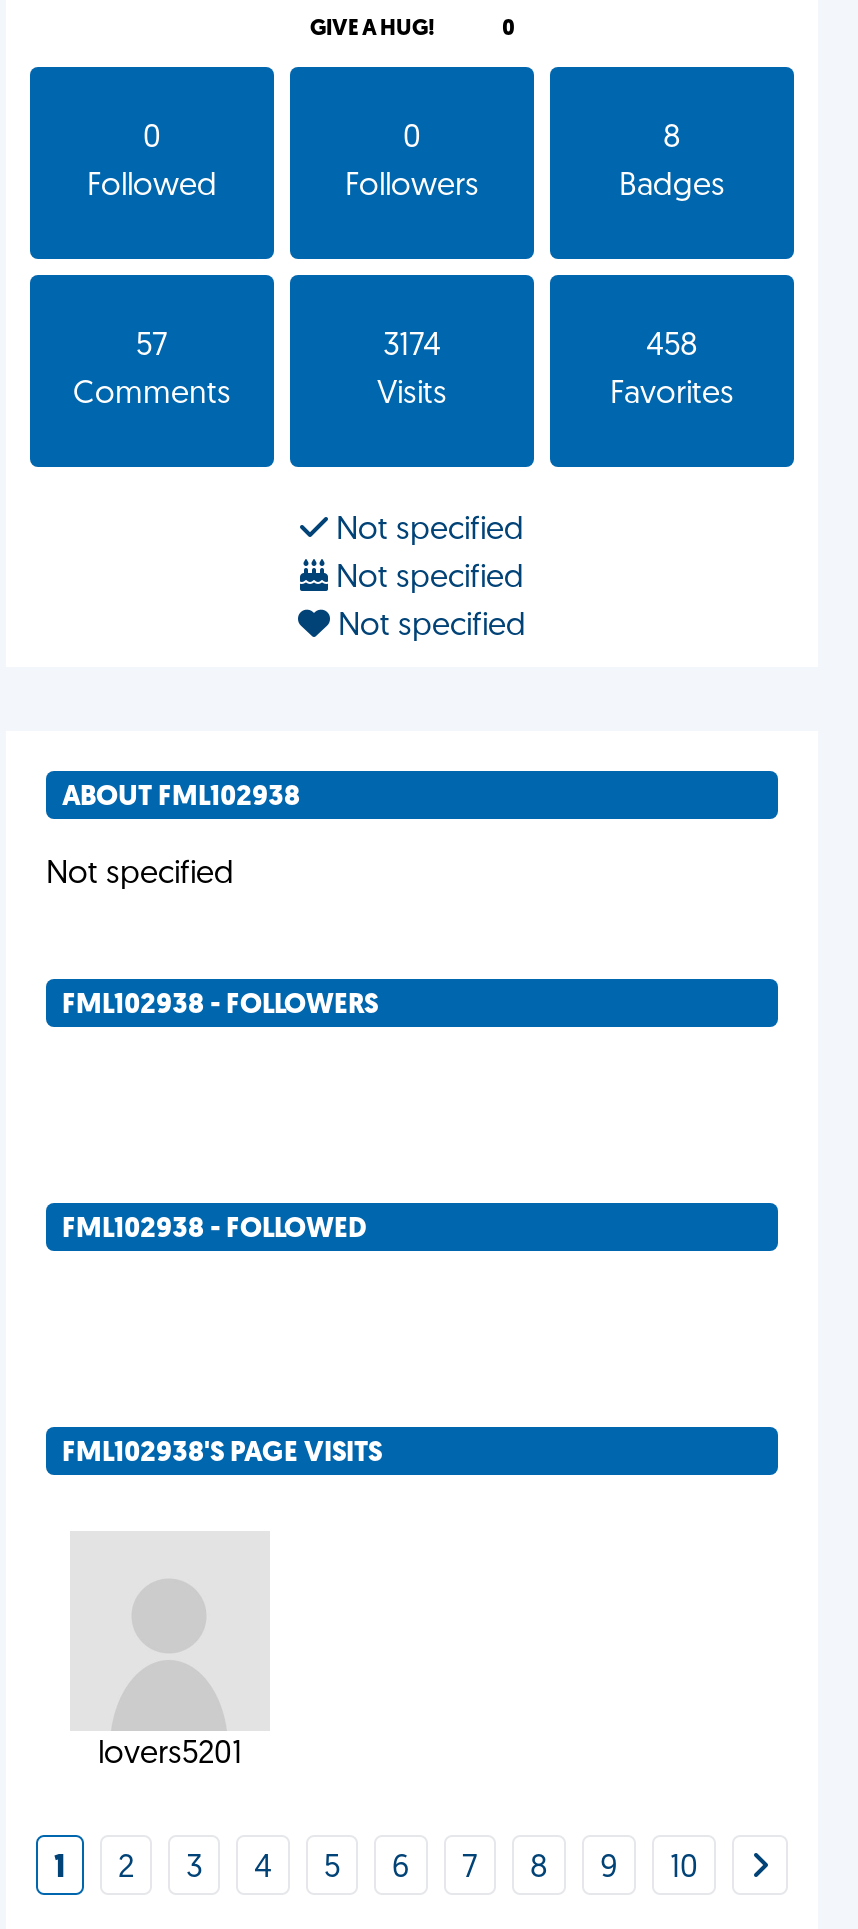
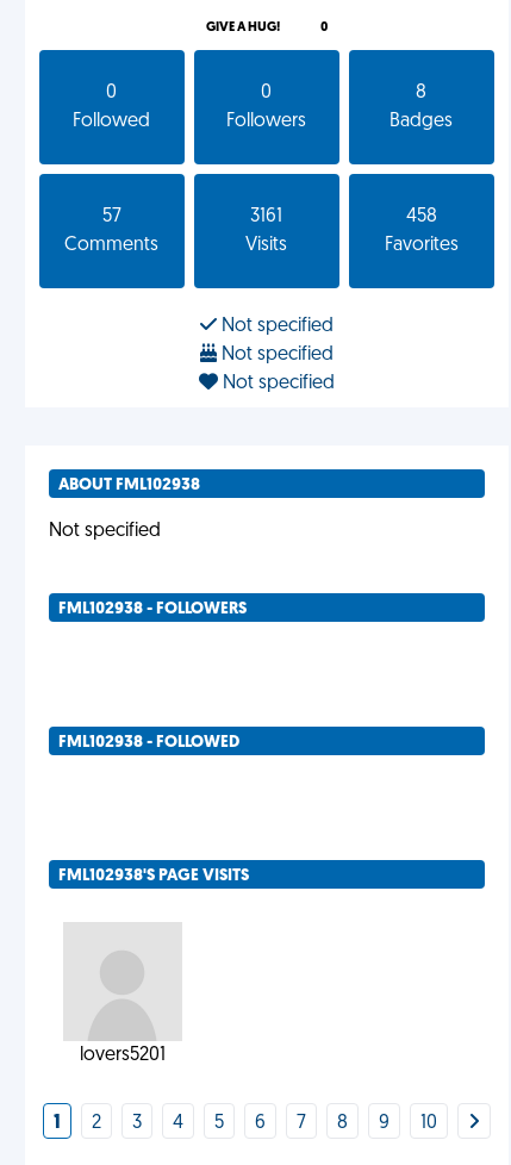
- 3174
+ 3161
